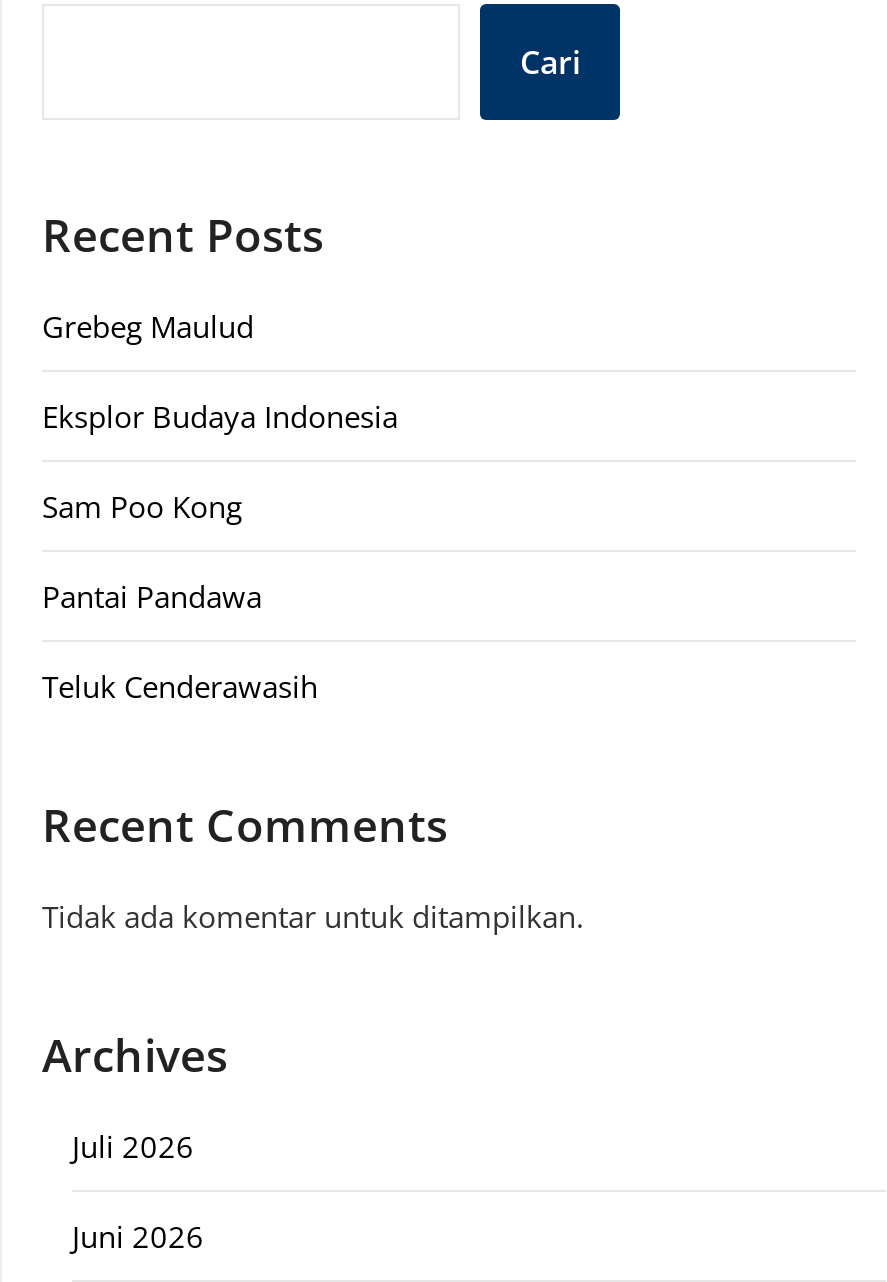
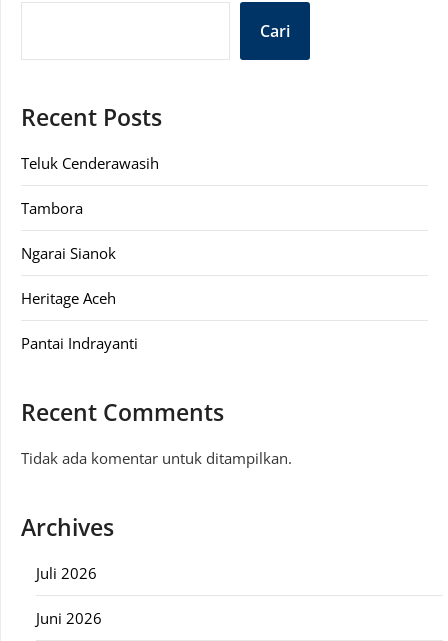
- Grebeg Maulud
- Eksplor Budaya Indonesia
- Sam Poo Kong
- Pantai Pandawa

moved up: Teluk Cenderawasih

+ Tambora
+ Ngarai Sianok
+ Heritage Aceh
+ Pantai Indrayanti
